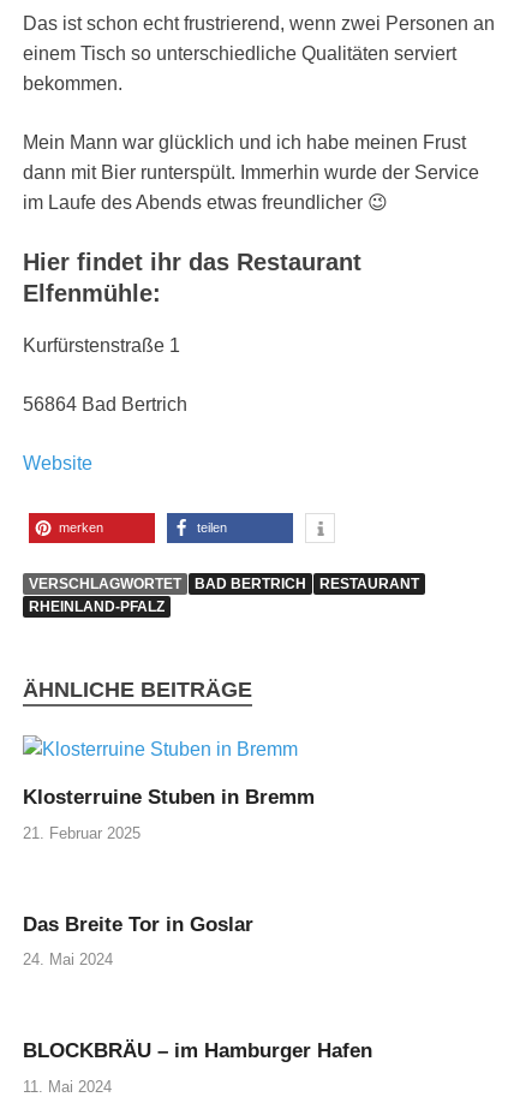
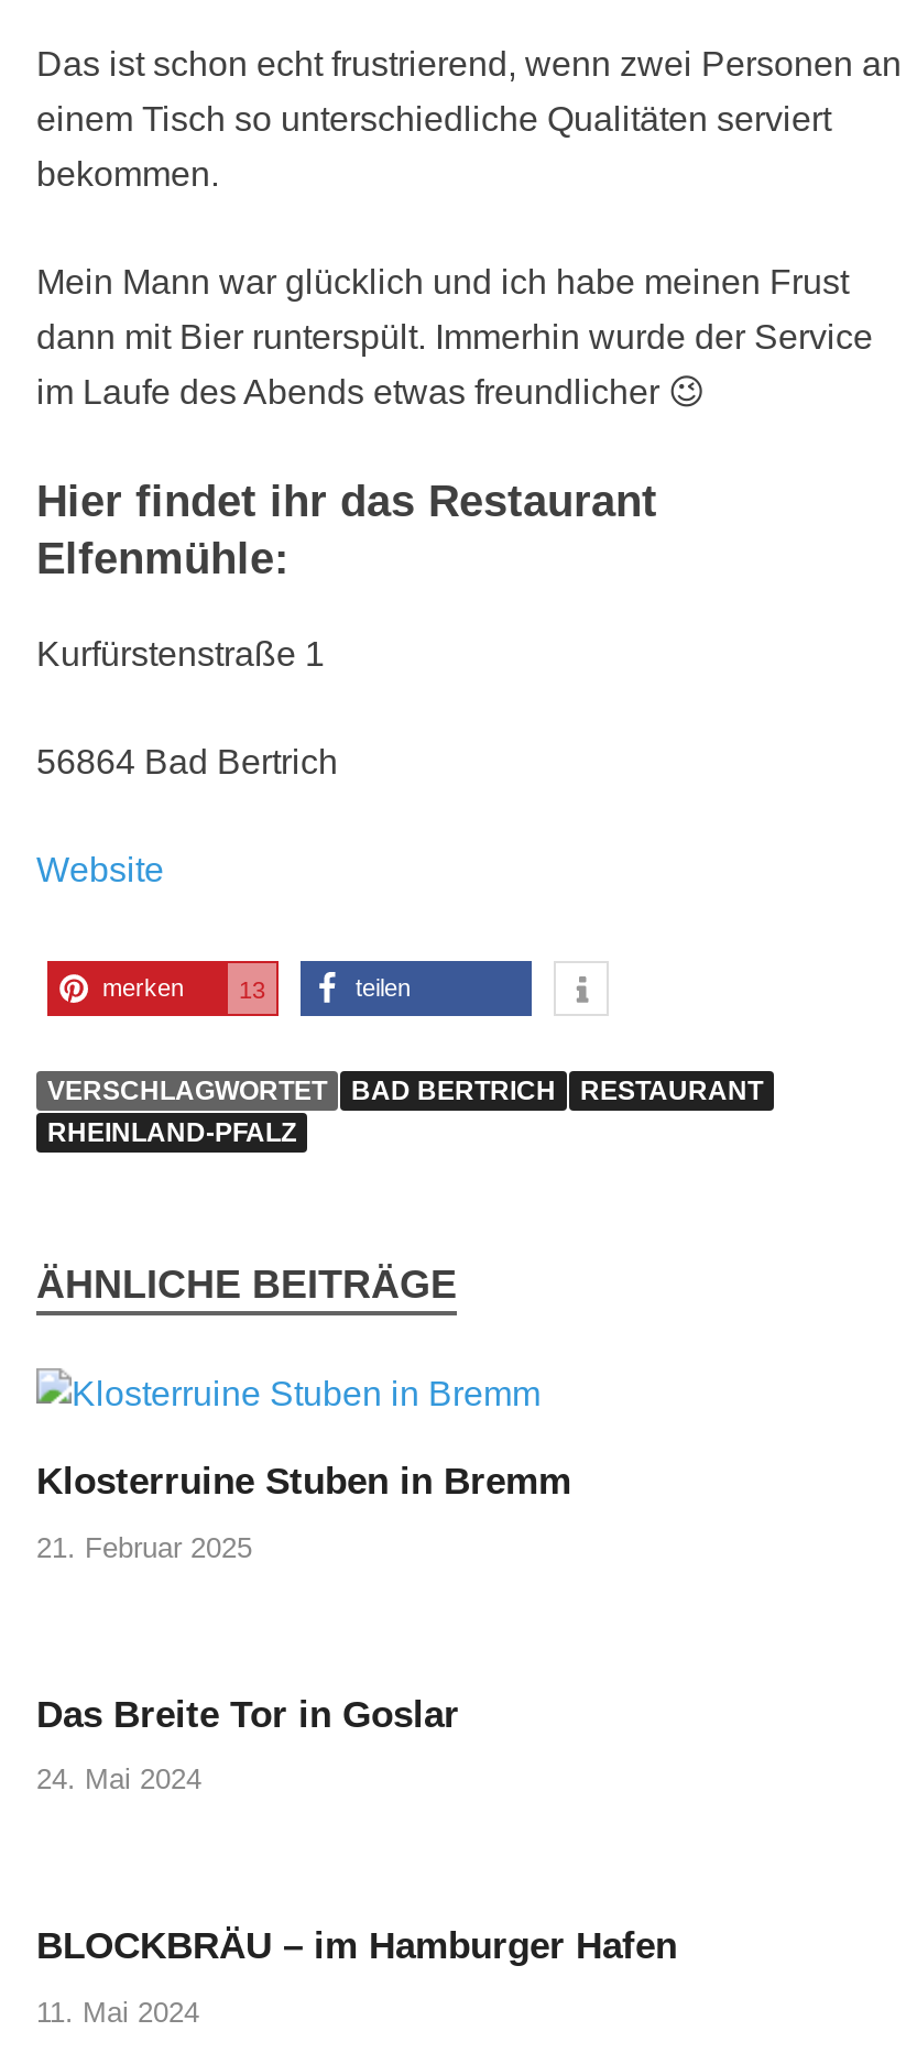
+ 13
